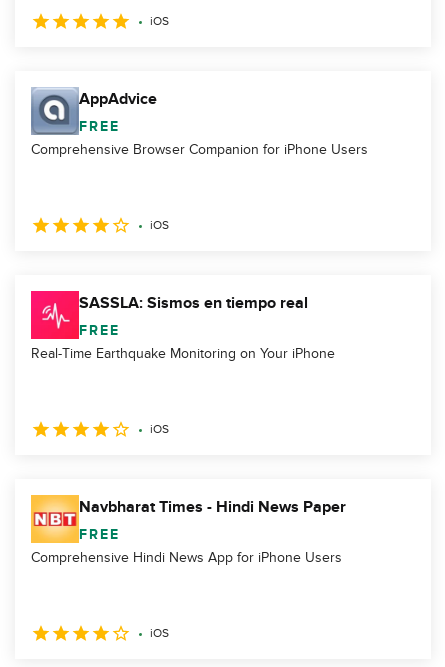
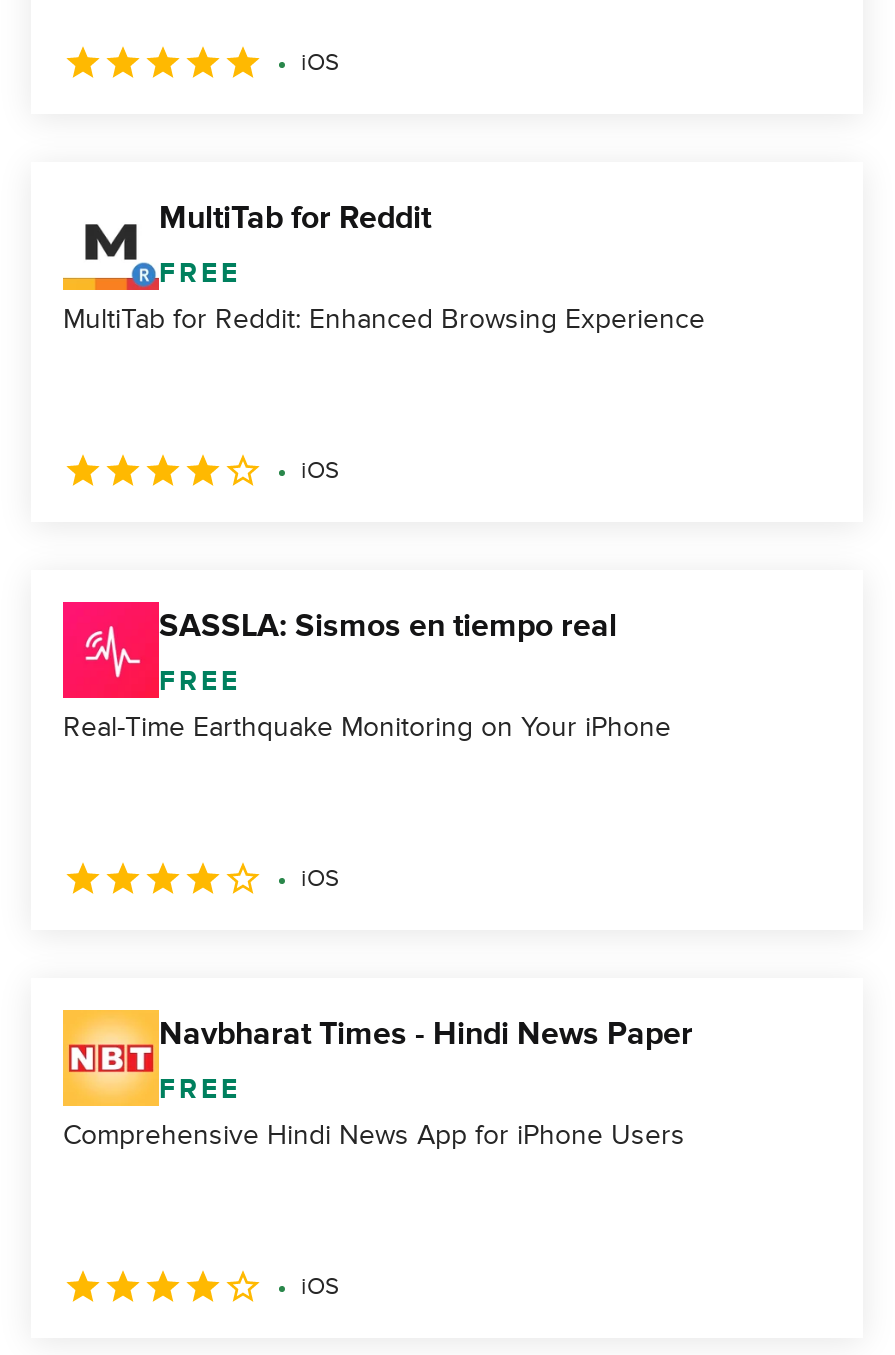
- [image]
- AppAdvice
+ [image]
+ MultiTab for Reddit

- Comprehensive Browser Companion for iPhone Users
+ MultiTab for Reddit: Enhanced Browsing Experience
